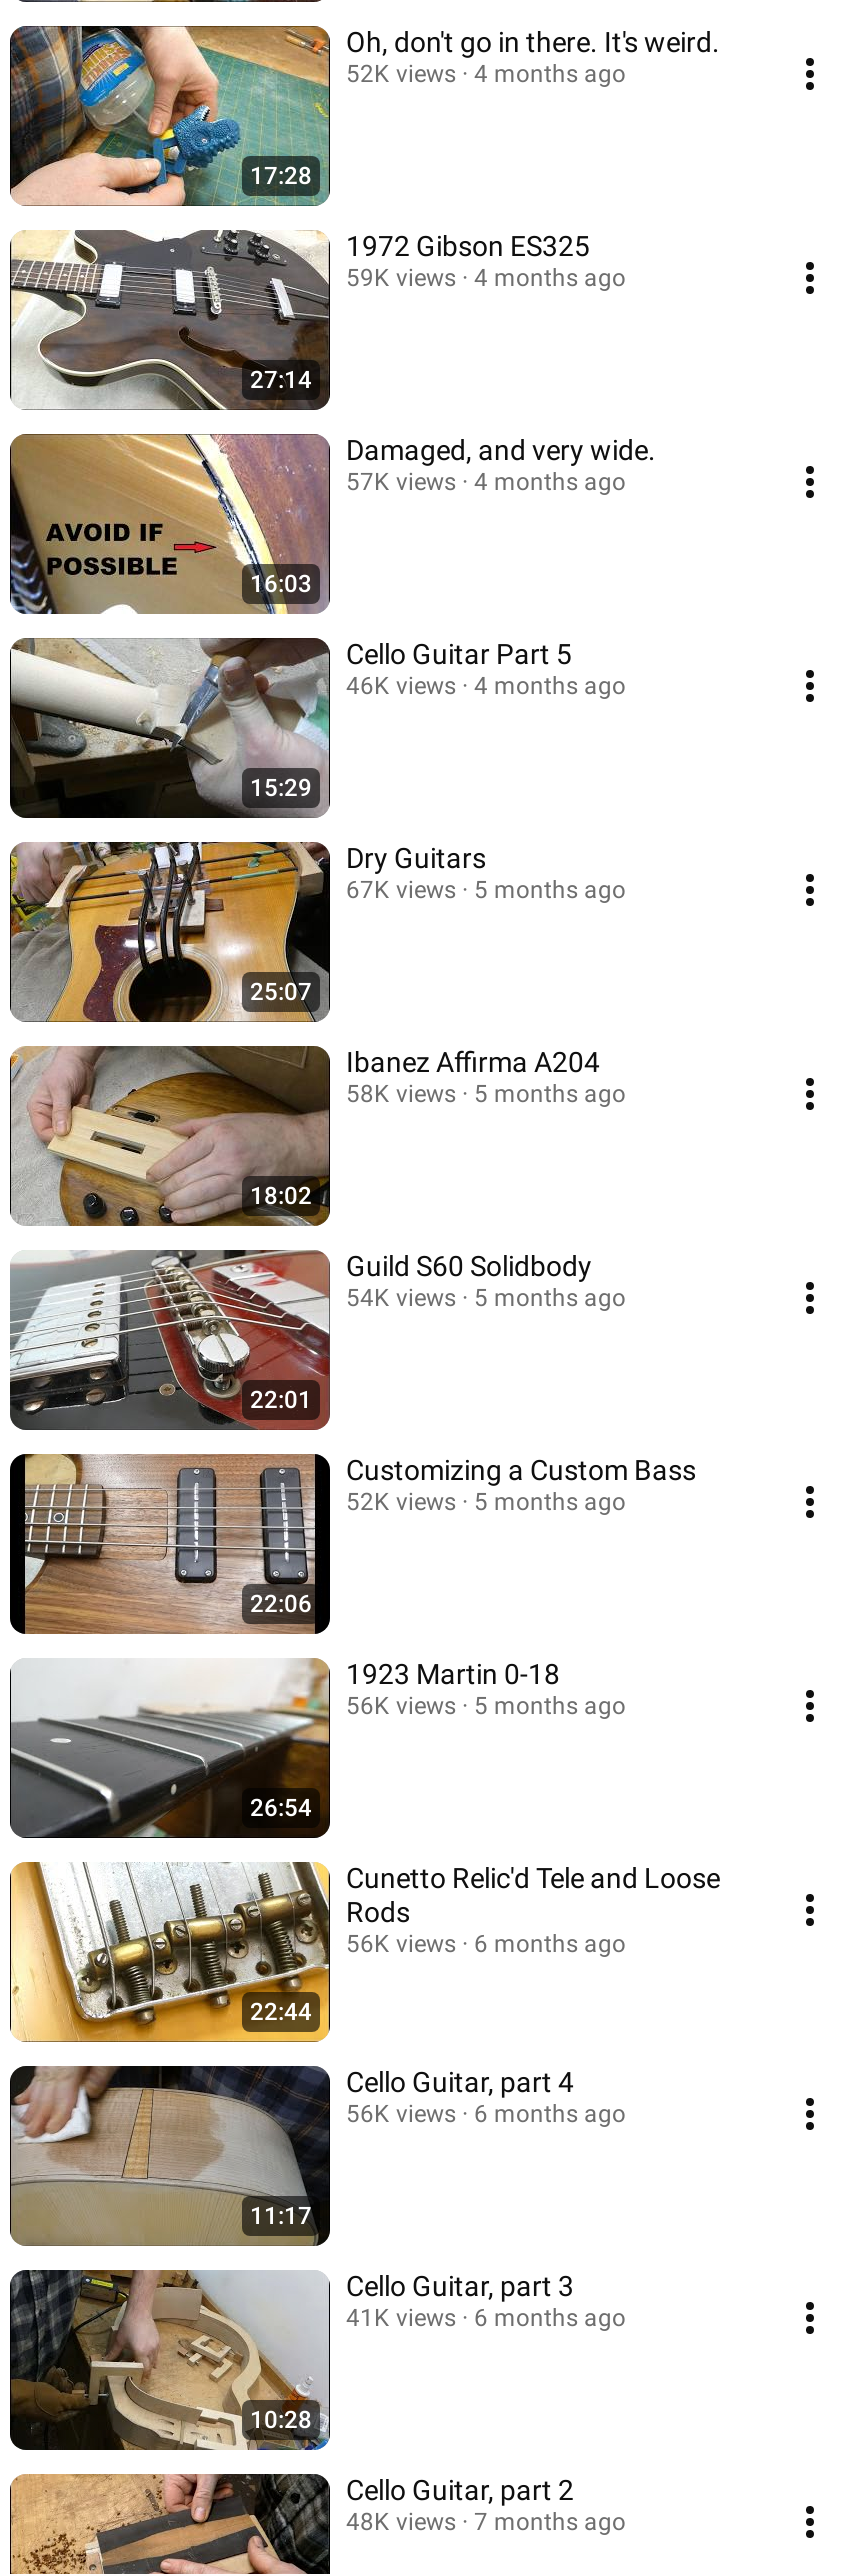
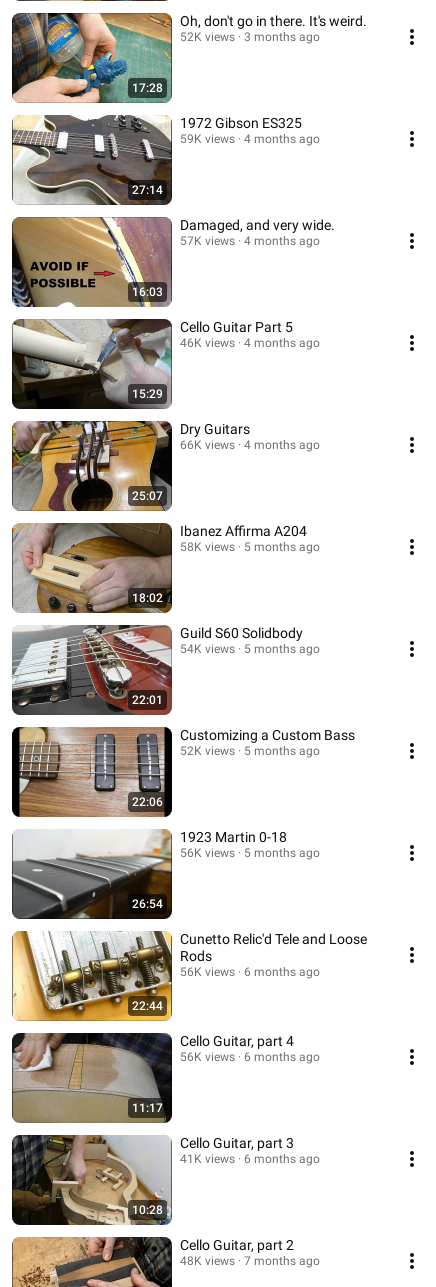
- 52K views 4 months ago
+ 52K views 3 months ago

- 67K views
+ 66K views

- 5 months ago
+ 4 months ago
